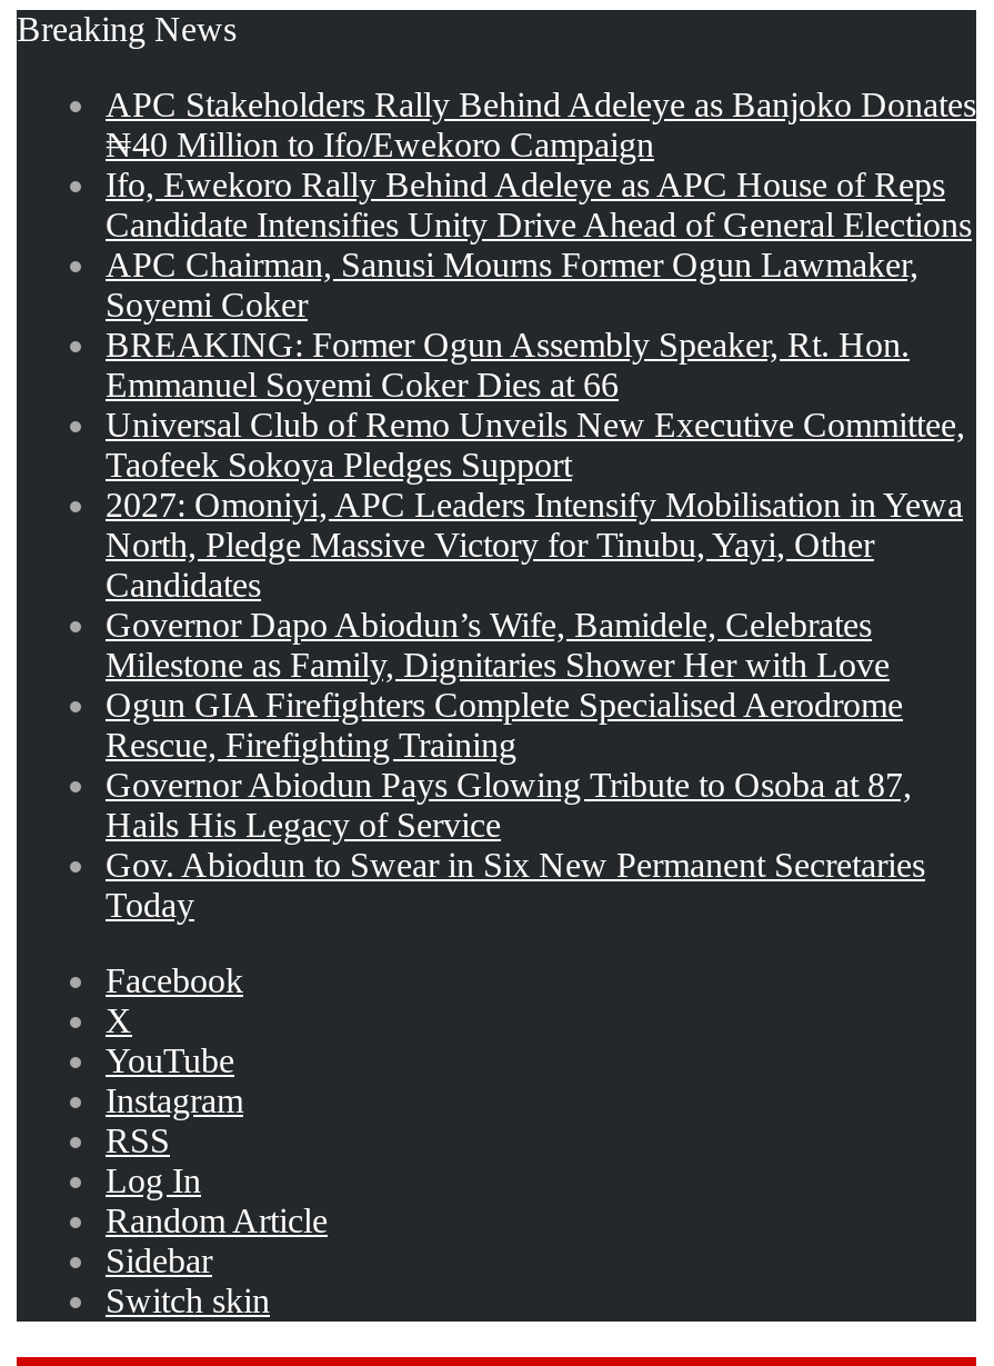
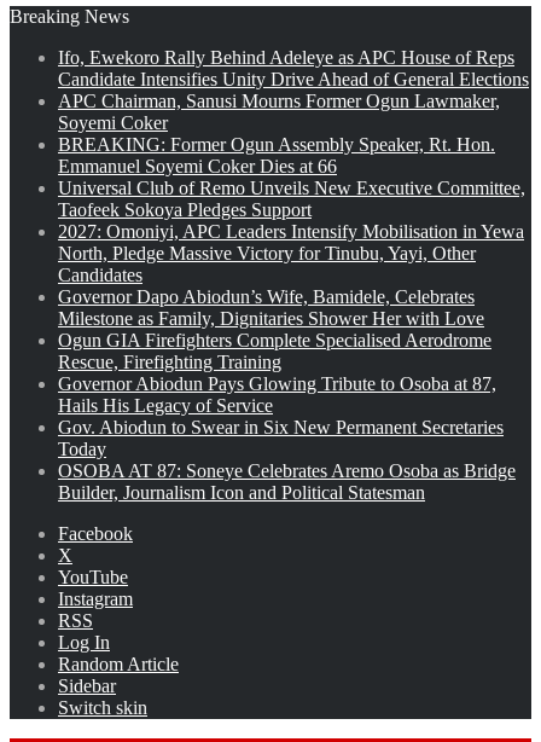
- APC Stakeholders Rally Behind Adeleye as Banjoko Donates
- ₦40 Million to Ifo/Ewekoro Campaign

moved up: Ifo, Ewekoro Rally Behind Adeleye as APC House of Reps | Candidate Intensifies Unity Drive Ahead of General Elections | APC Chairman, Sanusi Mourns Former Ogun Lawmaker, | ... | Gov. Abiodun to Swear in Six New Permanent Secretaries | Today

+ OSOBA AT 87: Soneye Celebrates Aremo Osoba as Bridge
+ Builder, Journalism Icon and Political Statesman
